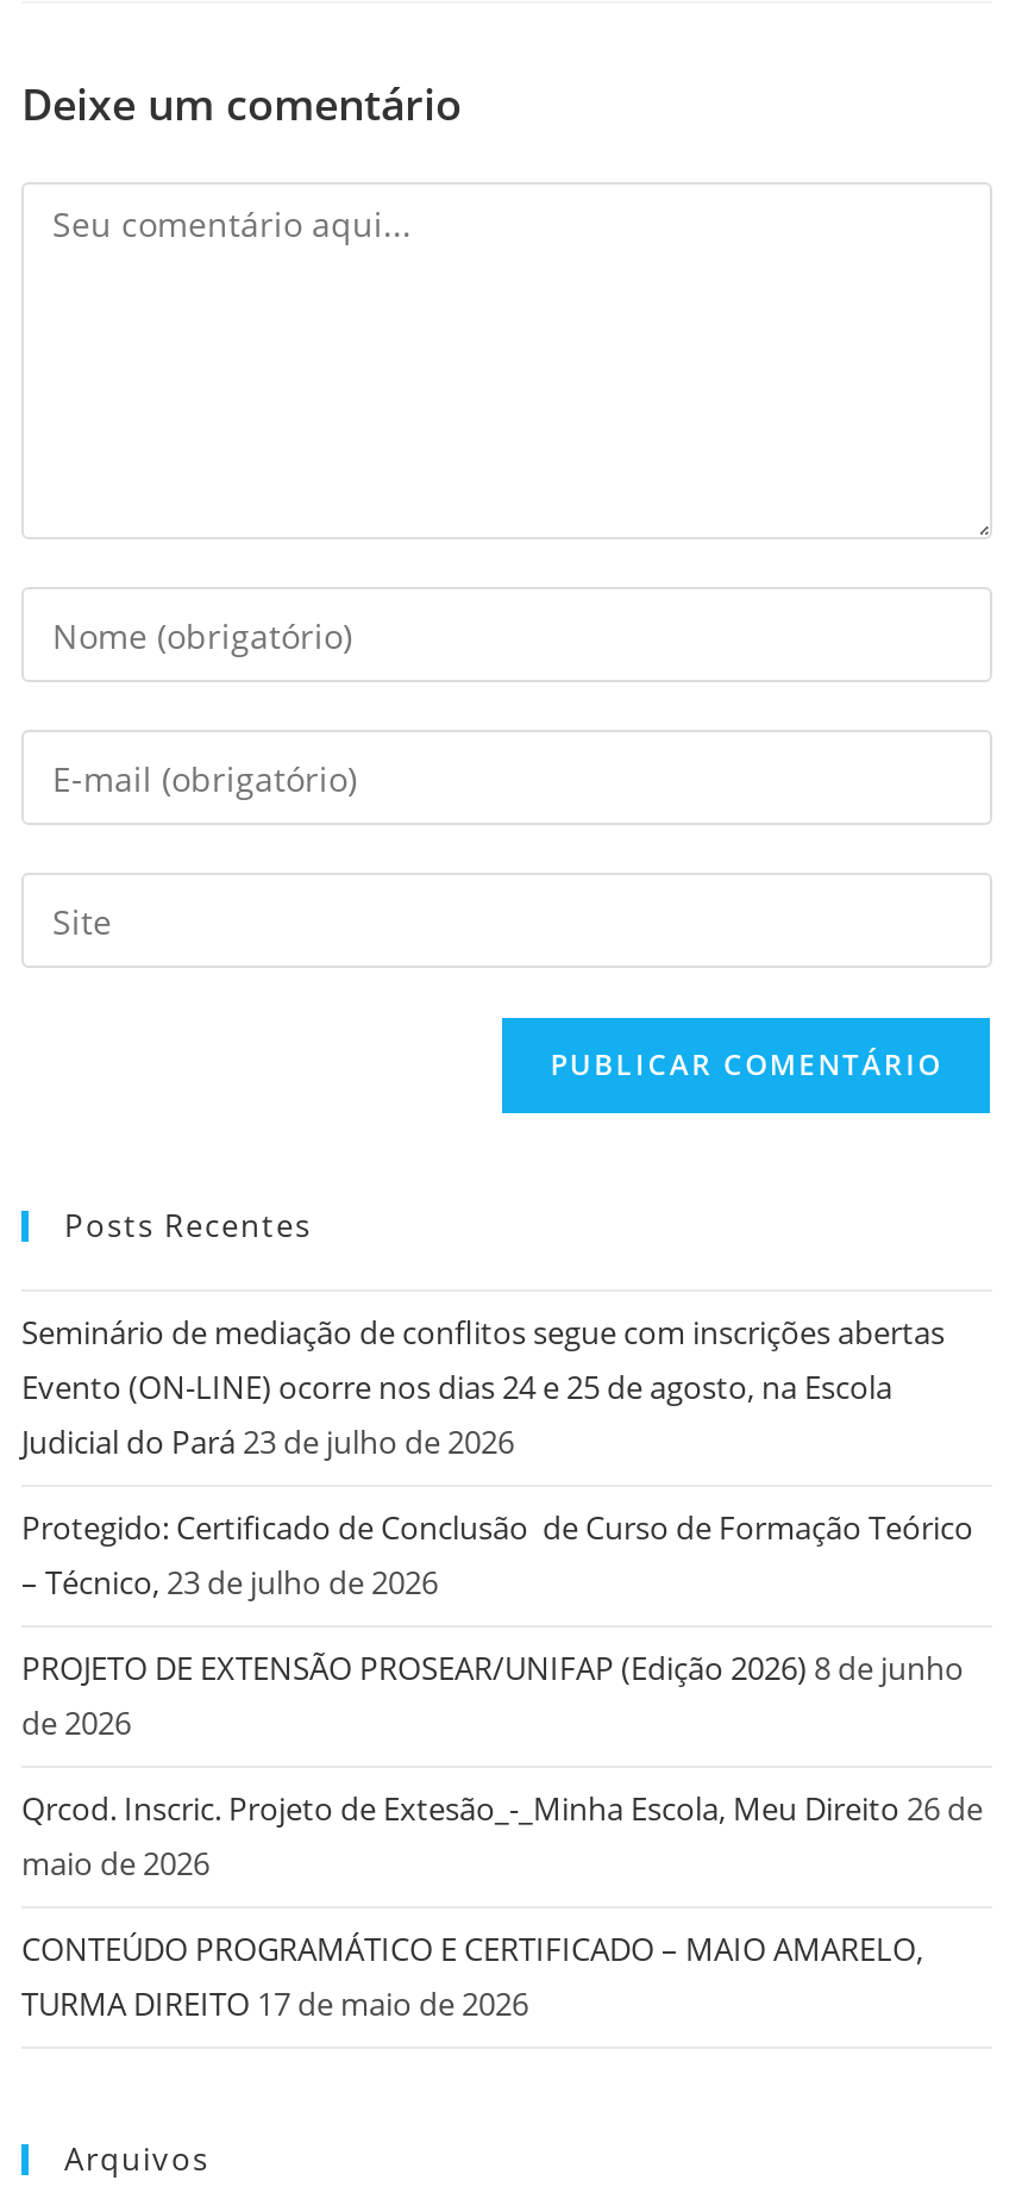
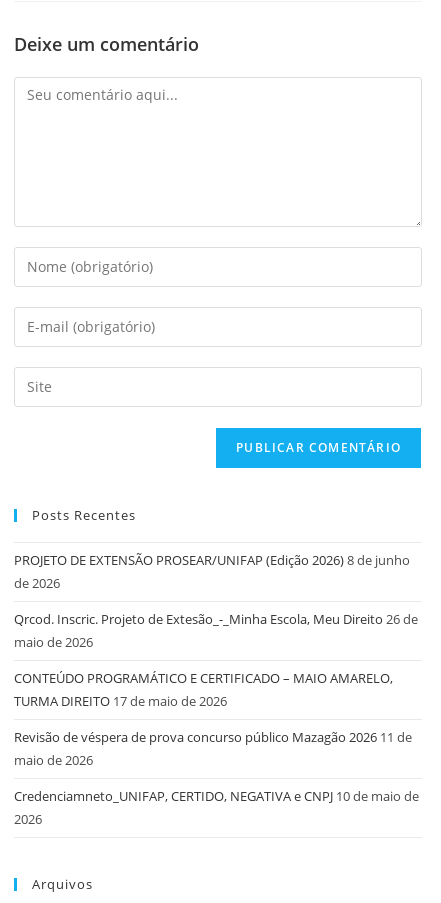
- Seminário de mediação de conflitos segue com inscrições abertas
- Evento (ON-LINE) ocorre nos dias 24 e 25 de agosto, na Escola
- Judicial do Pará 23 de julho de 2026
- Protegido: Certificado de Conclusão de Curso de Formação Teórico
- – Técnico, 23 de julho de 2026

moved up: PROJETO DE EXTENSÃO PROSEAR/UNIFAP (Edição 2026) 8 de junho | de 2026 | Qrcod. Inscric. Projeto de Extesão_-_Minha Escola, Meu Direito 26 de | maio de 2026 | CONTEÚDO PROGRAMÁTICO E CERTIFICADO – MAIO AMARELO, | TURMA DIREITO 17 de maio de 2026

+ Revisão de véspera de prova concurso público Mazagão 2026 11 de
+ maio de 2026
+ Credenciamneto_UNIFAP, CERTIDO, NEGATIVA e CNPJ 10 de maio de
+ 2026
